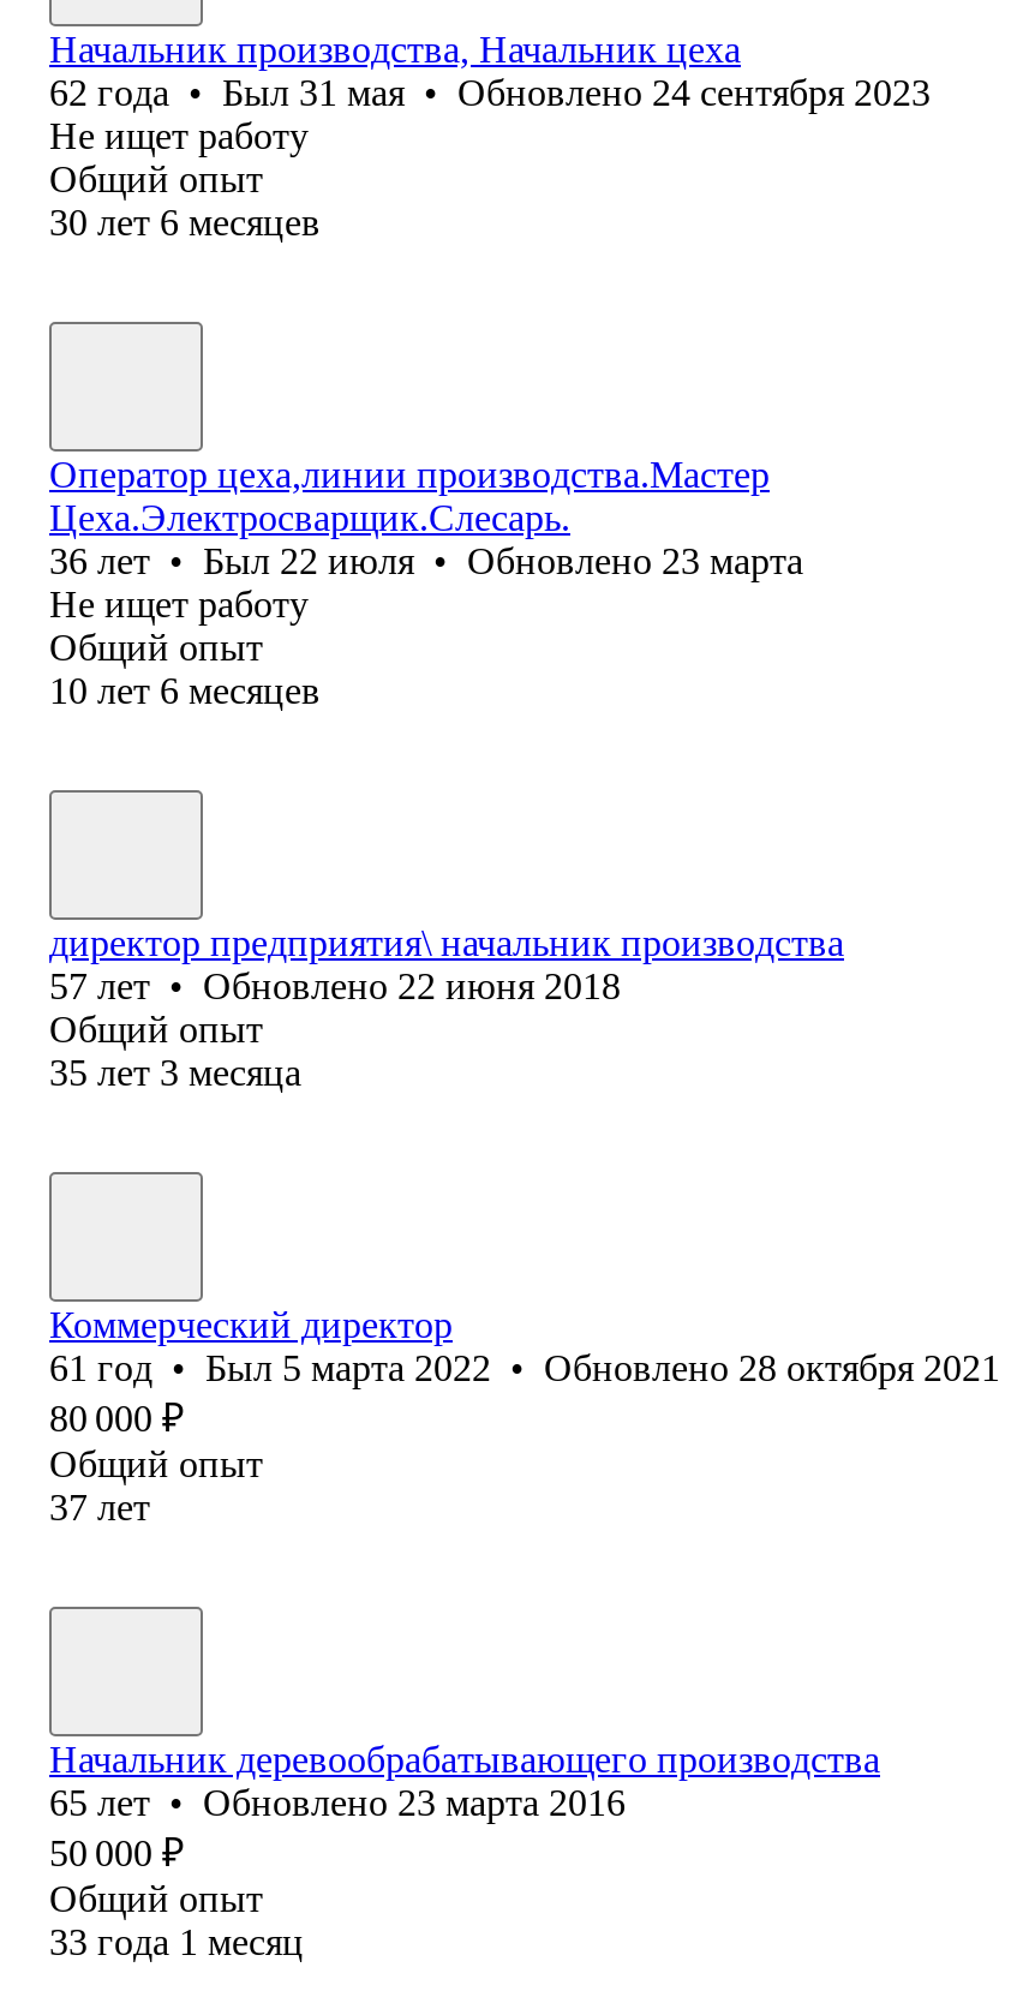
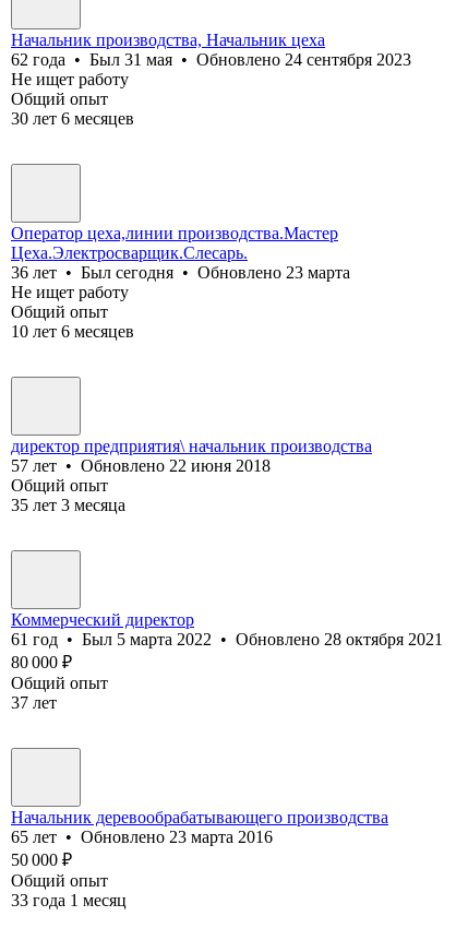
- 36 лет • Был 22 июля • Обновлено 23 марта
+ 36 лет • Был сегодня • Обновлено 23 марта
